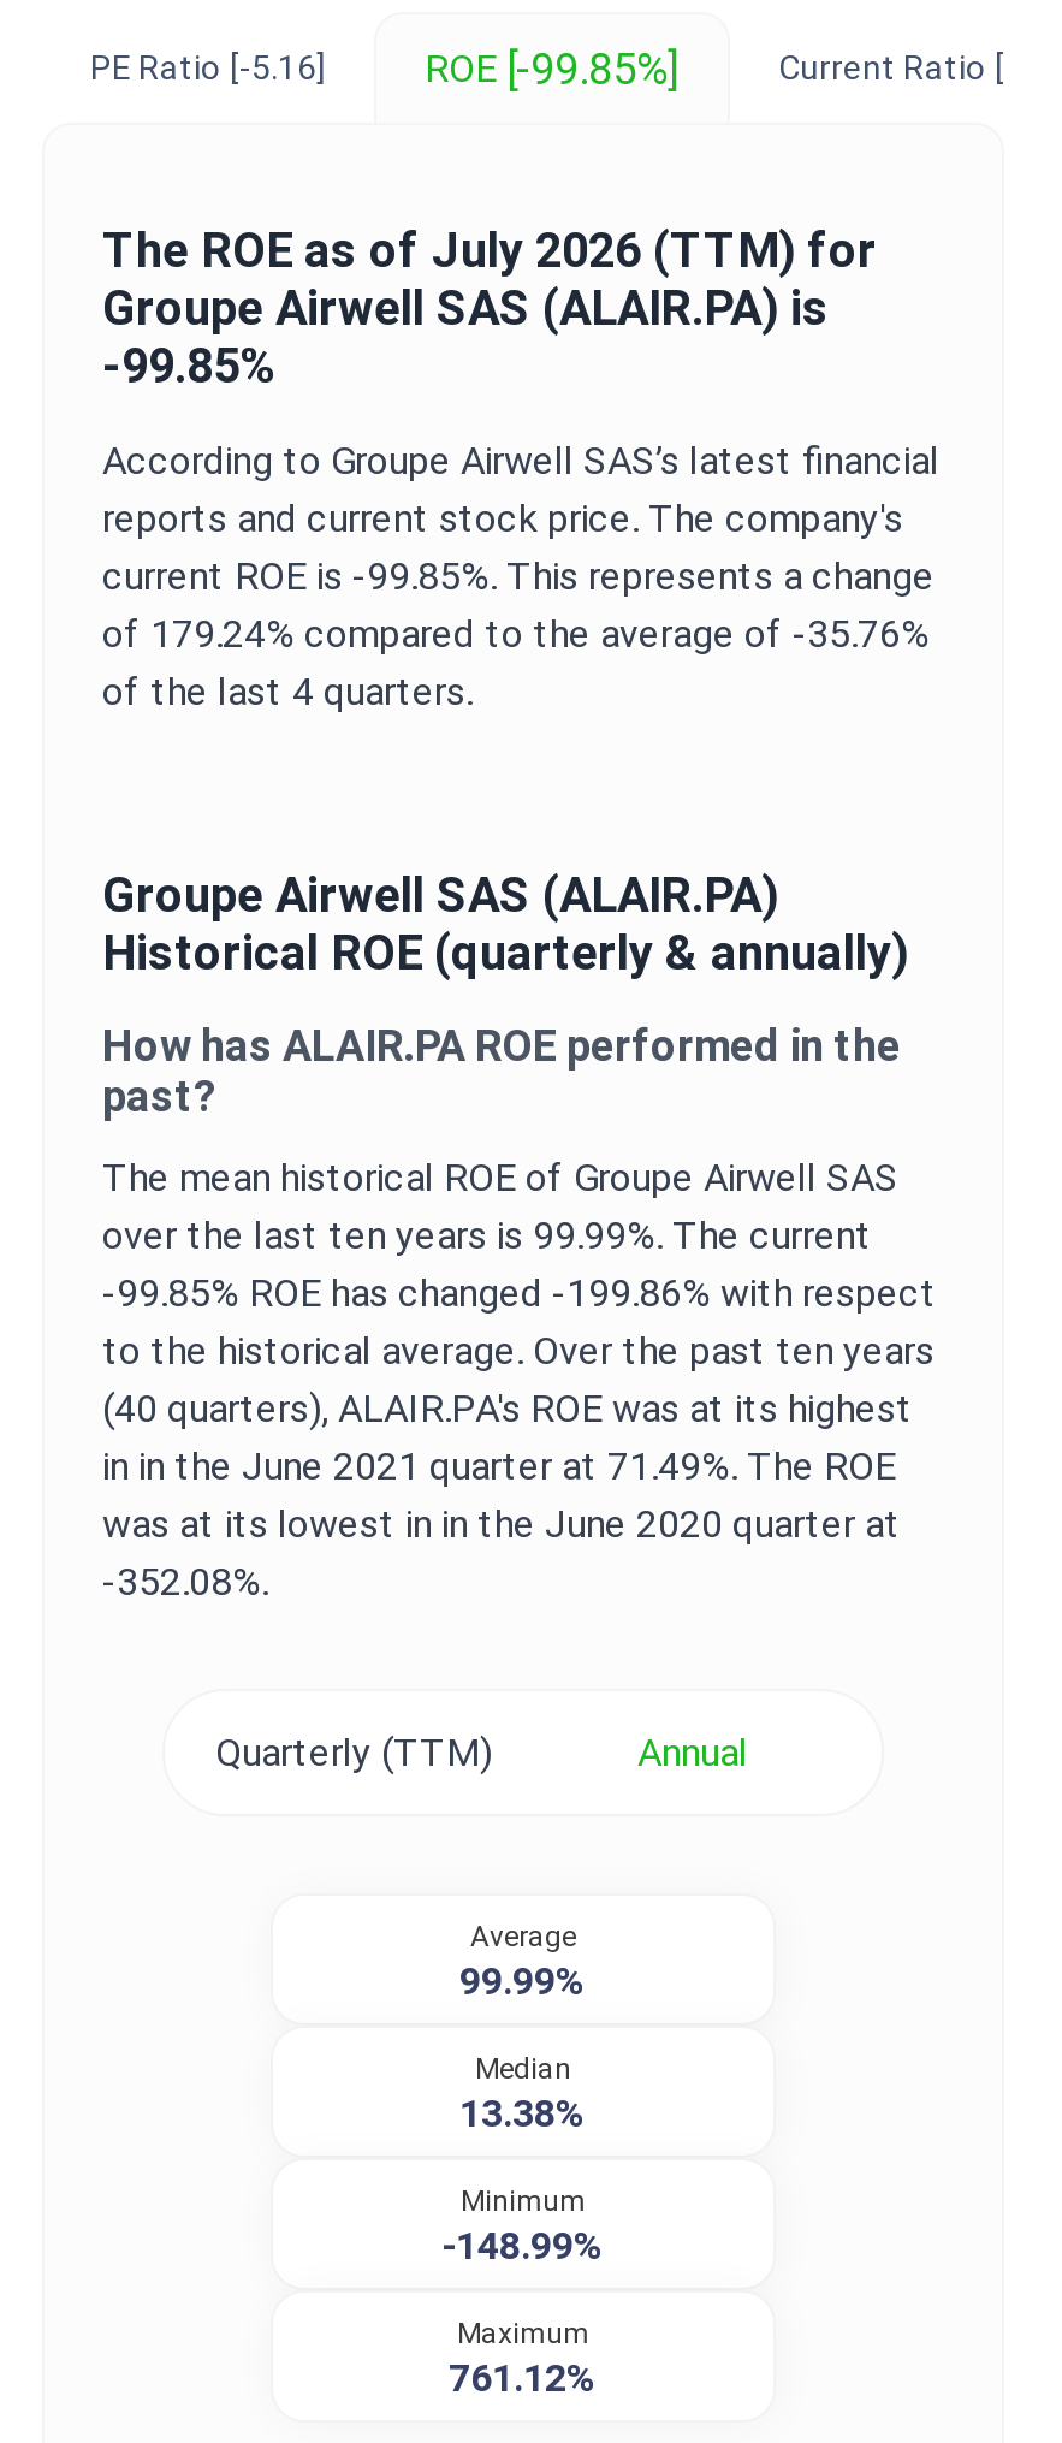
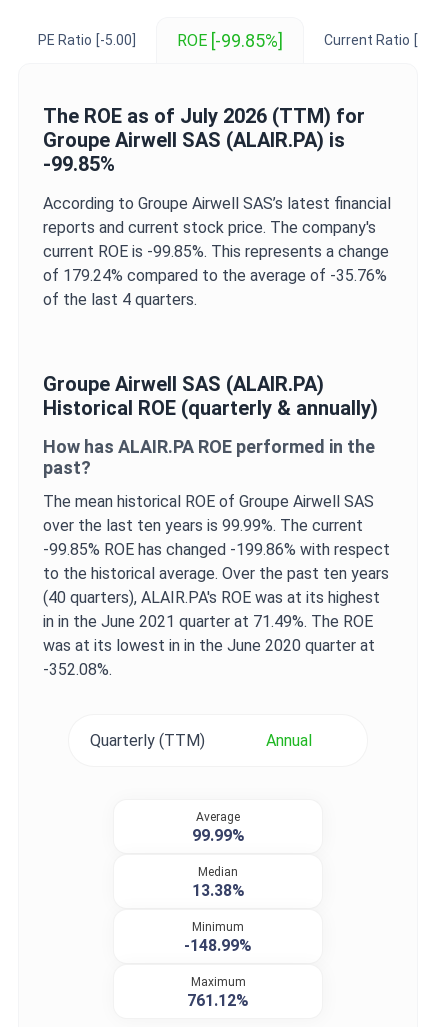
- PE Ratio [-5.16]
+ PE Ratio [-5.00]
